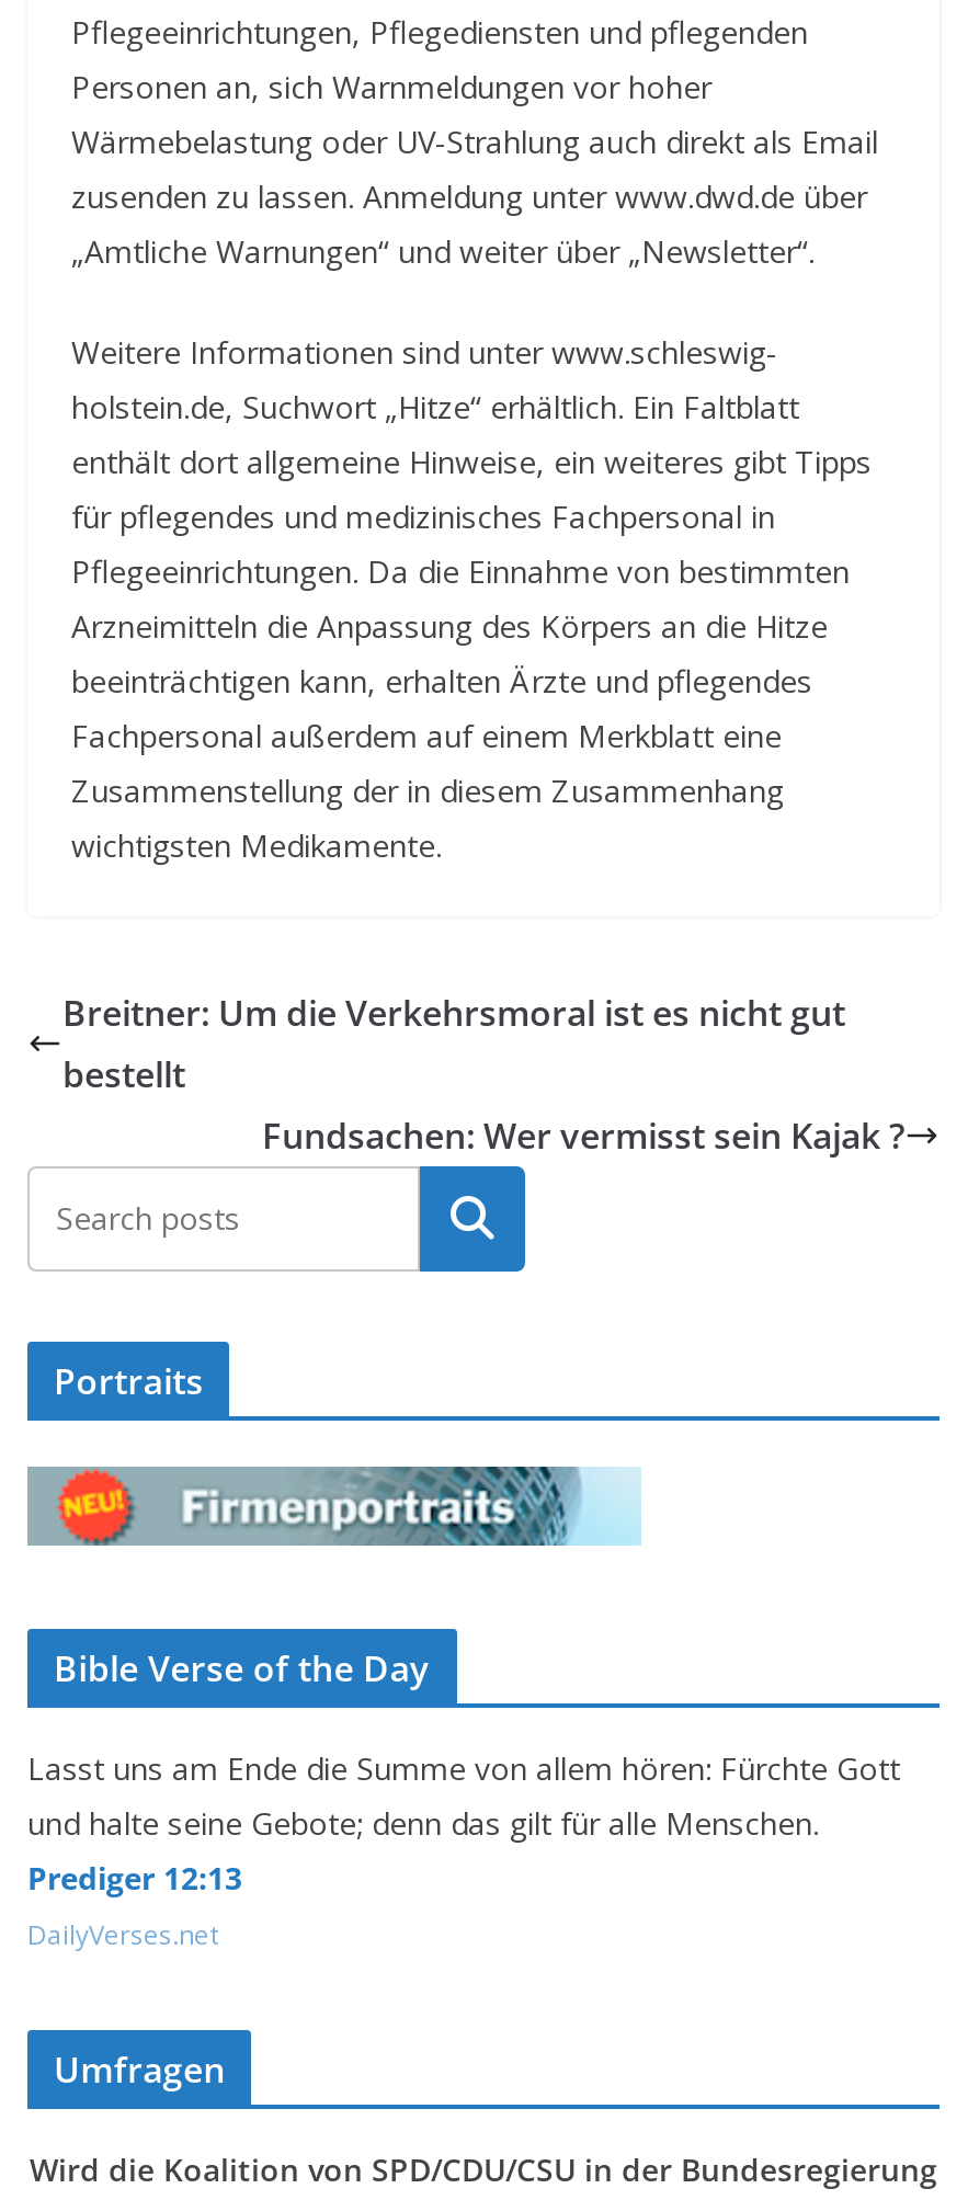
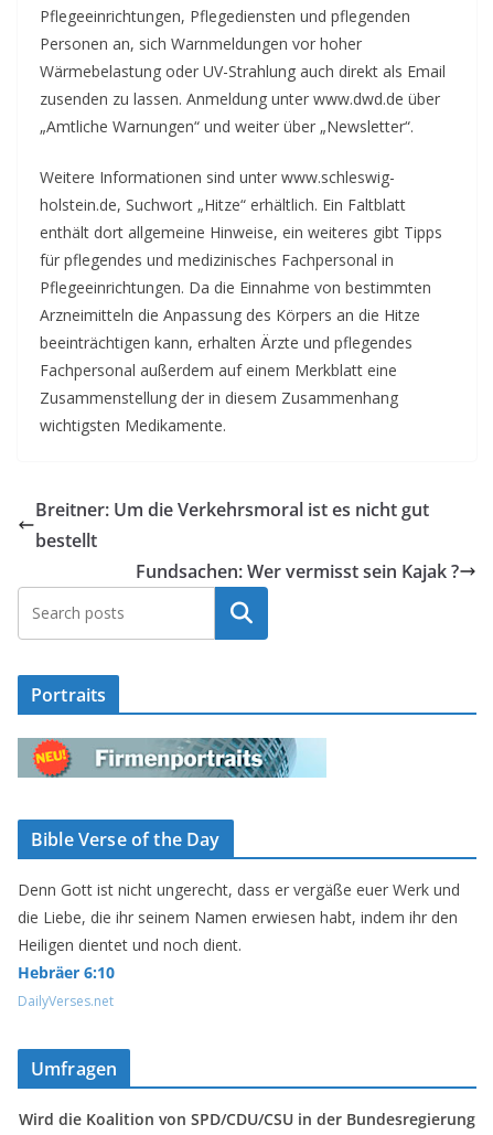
- Lasst uns am Ende die Summe von allem hören: Fürchte Gott
- und halte seine Gebote; denn das gilt für alle Menschen.
- Prediger 12:13
+ Denn Gott ist nicht ungerecht, dass er vergäße euer Werk und
+ die Liebe, die ihr seinem Namen erwiesen habt, indem ihr den
+ Heiligen dientet und noch dient.
+ Hebräer 6:10
